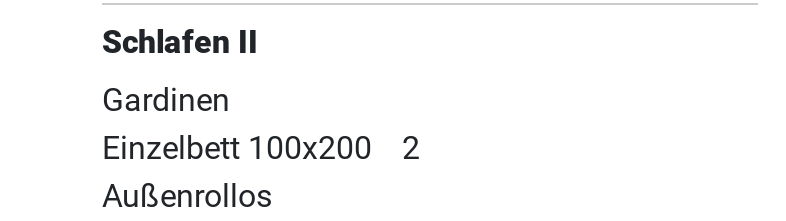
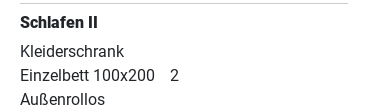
- Gardinen
+ Kleiderschrank
